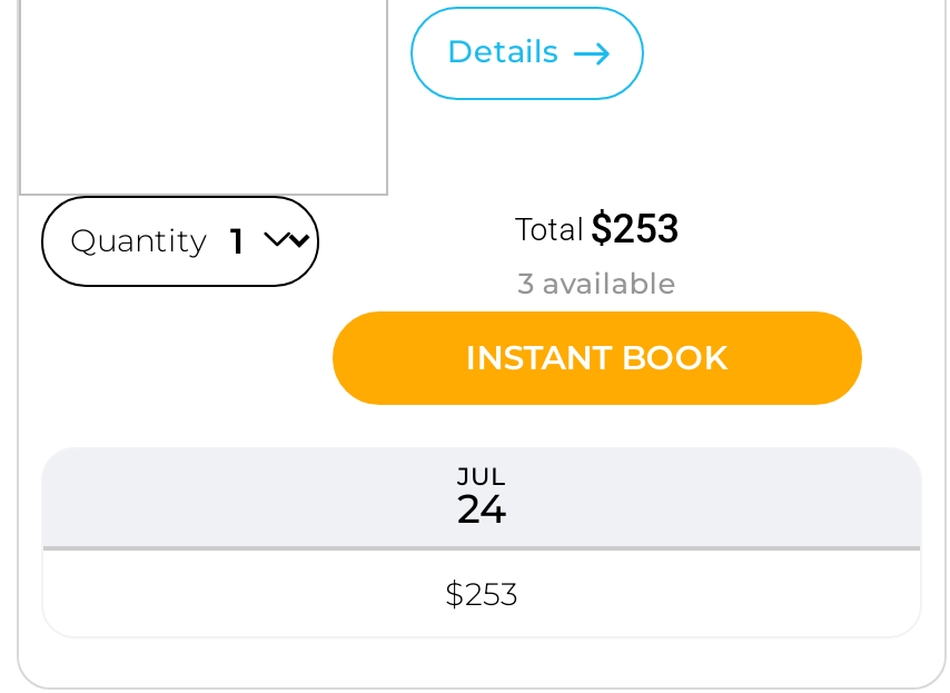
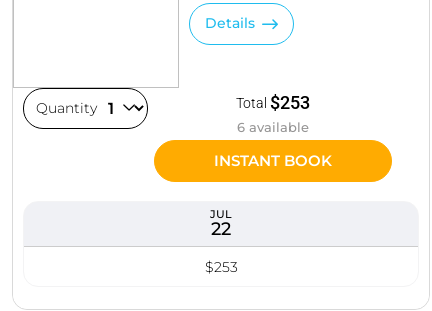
- 3 available
+ 6 available

- 24
+ 22
